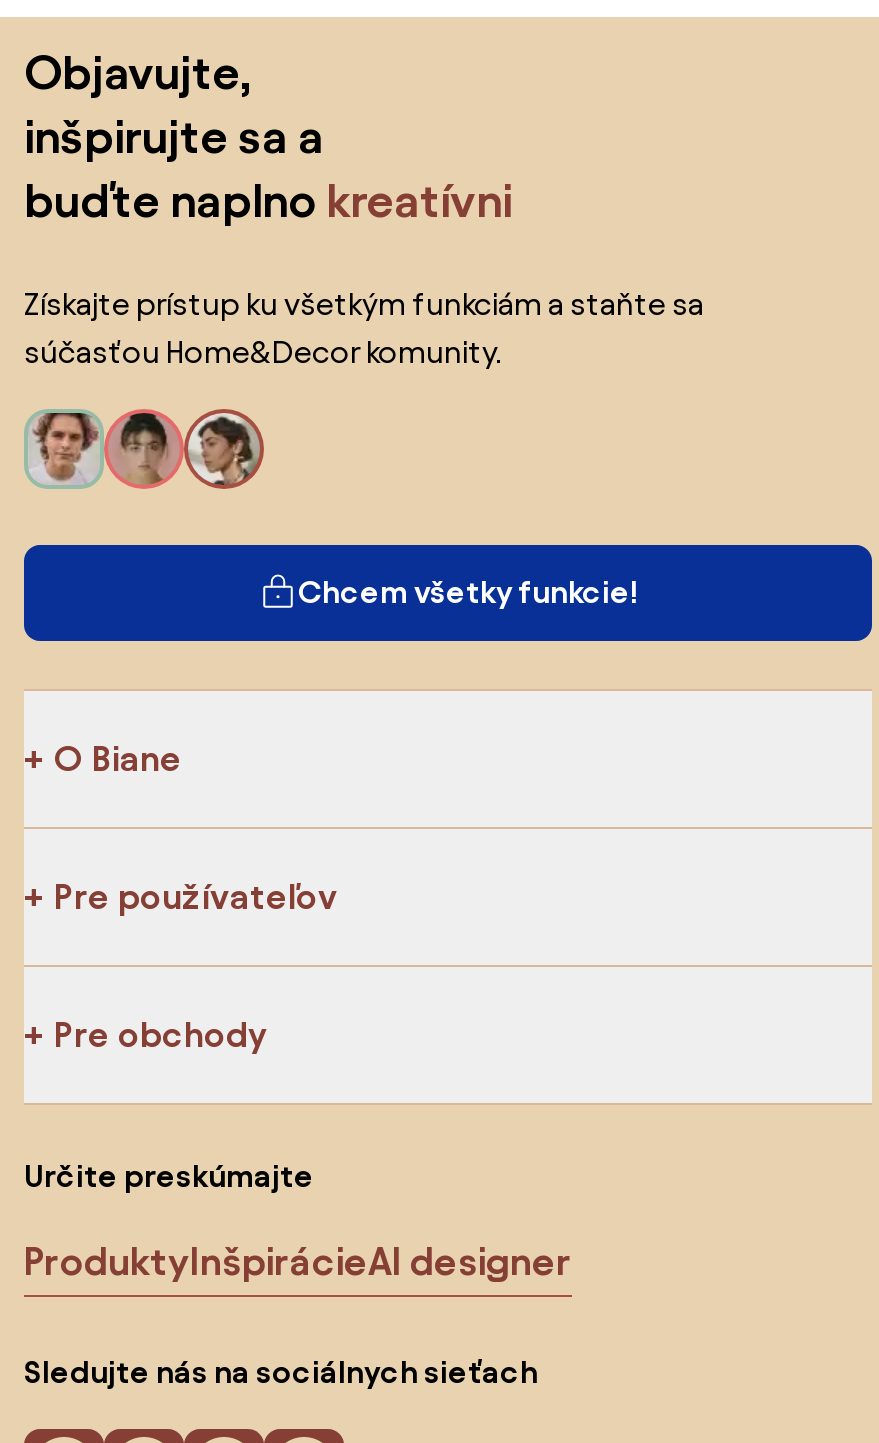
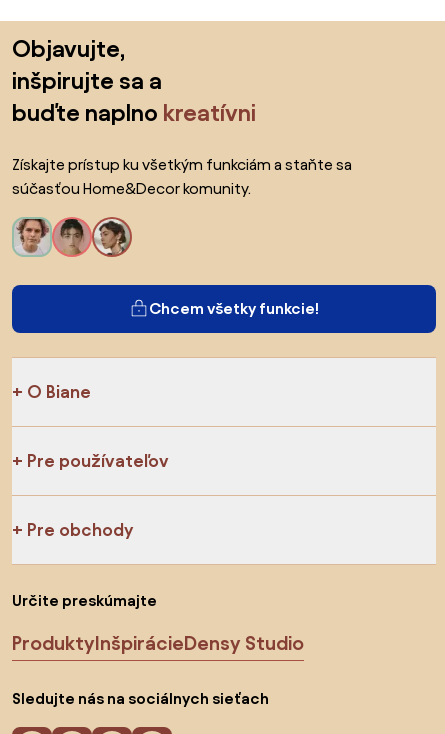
- ProduktyInšpirácieAI designer
+ ProduktyInšpirácieDensy Studio
